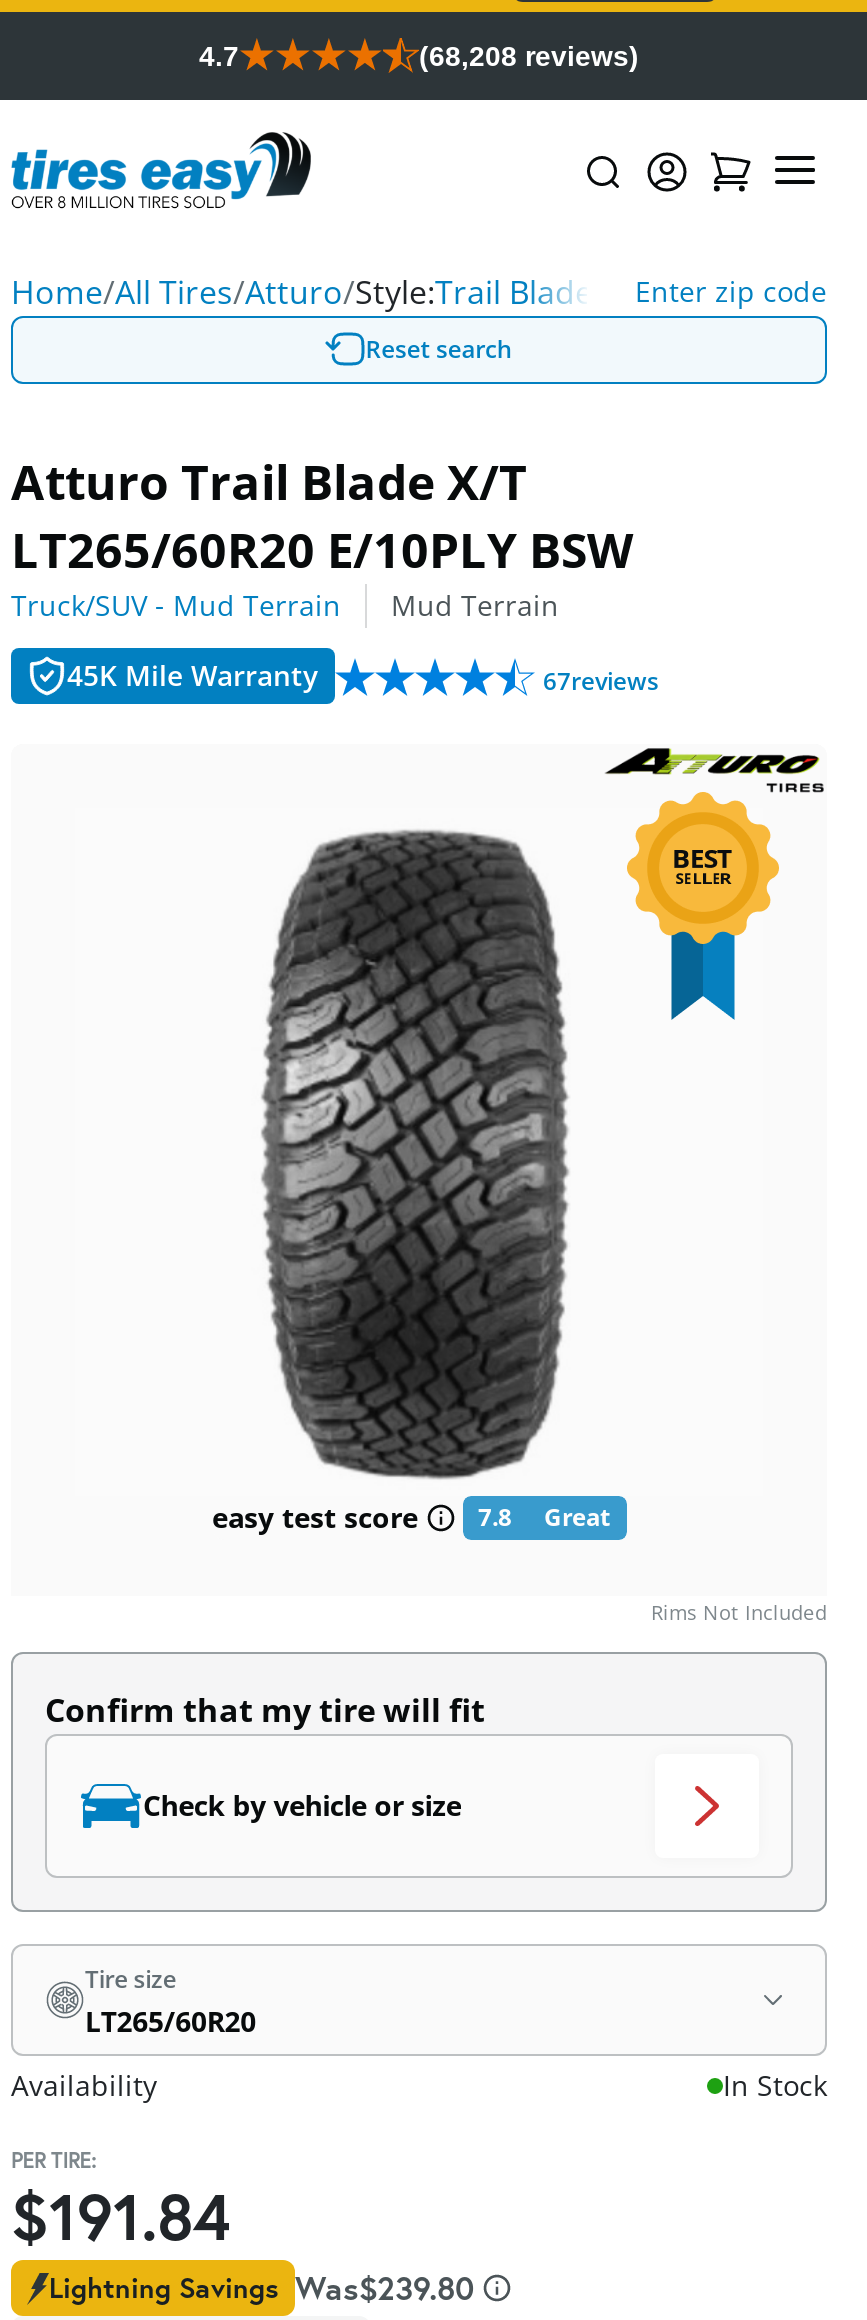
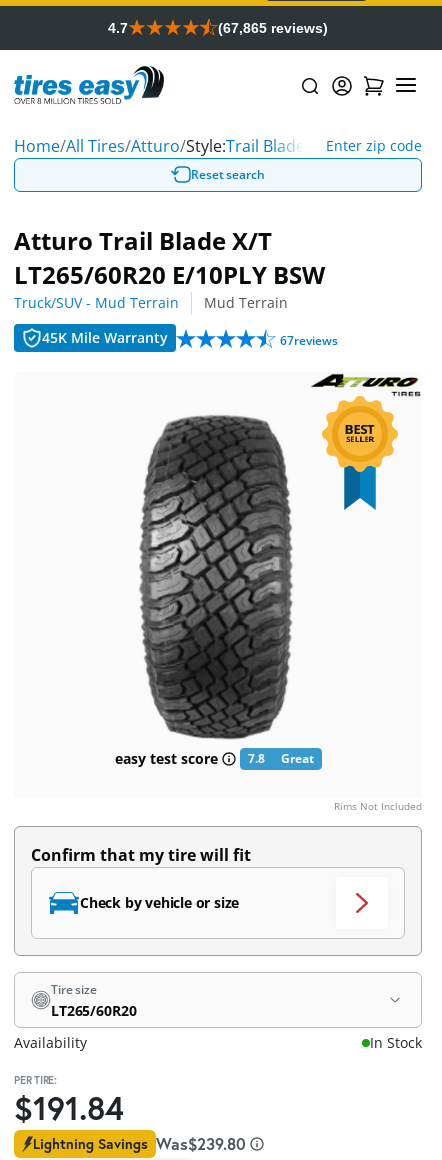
- (68,208 reviews)
+ (67,865 reviews)
